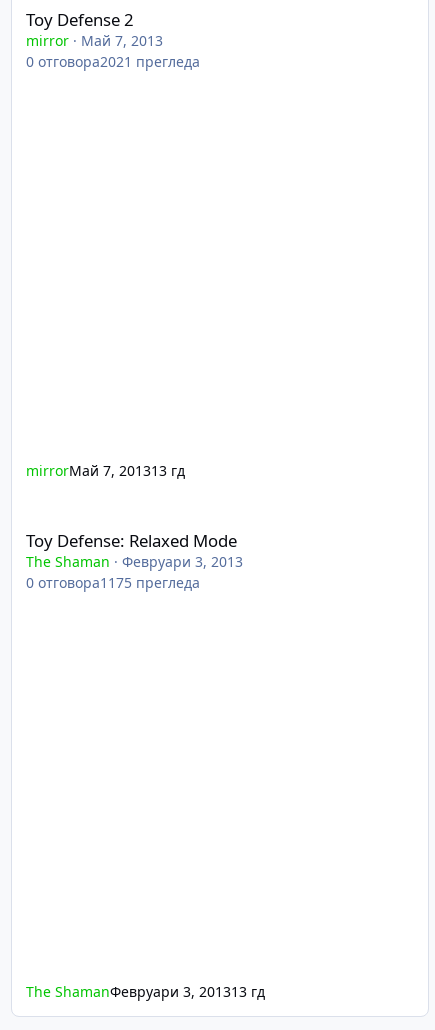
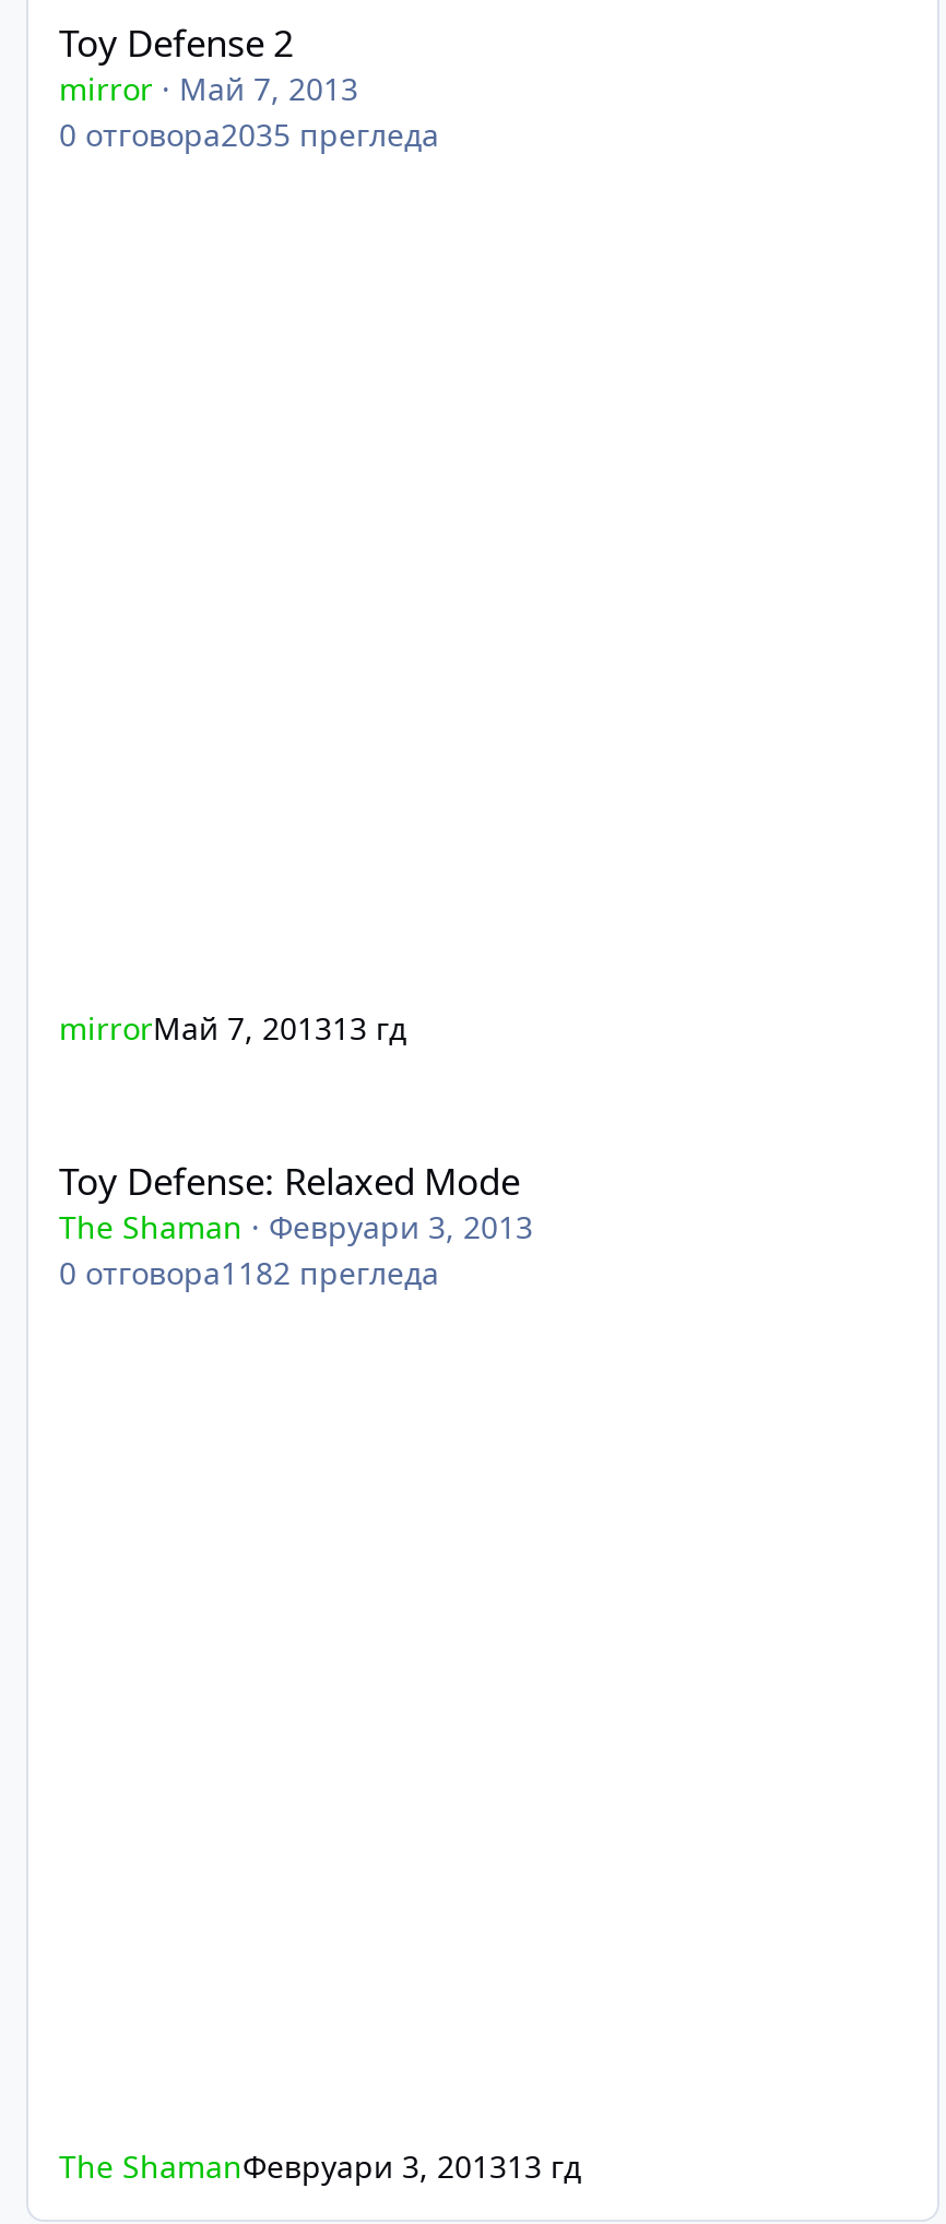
- 0 отговора2021 прегледа
+ 0 отговора2035 прегледа

- 0 отговора1175 прегледа
+ 0 отговора1182 прегледа
